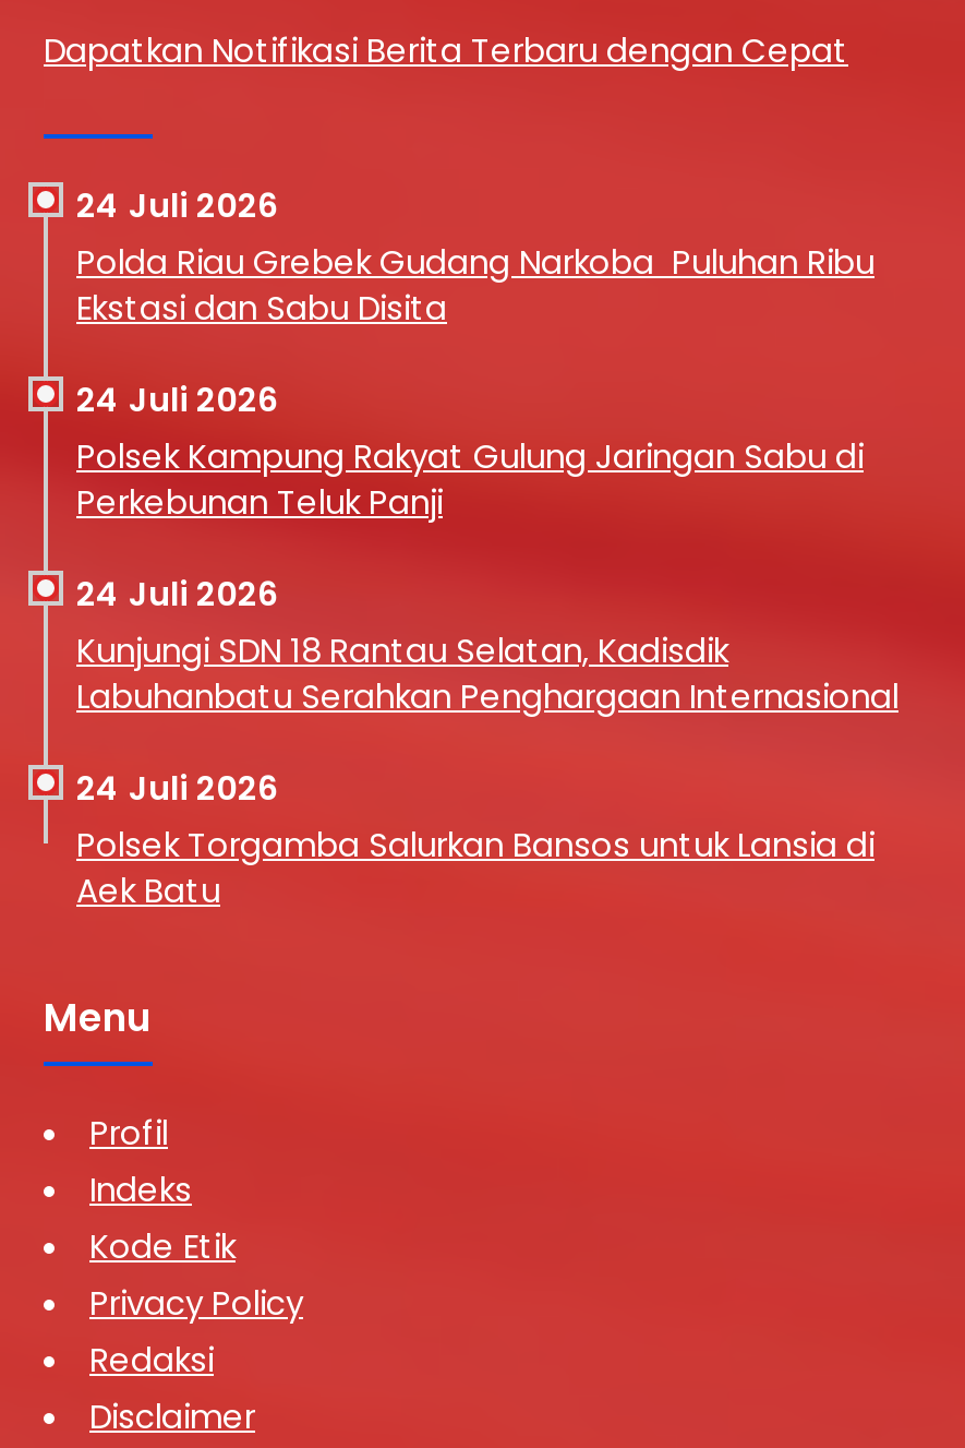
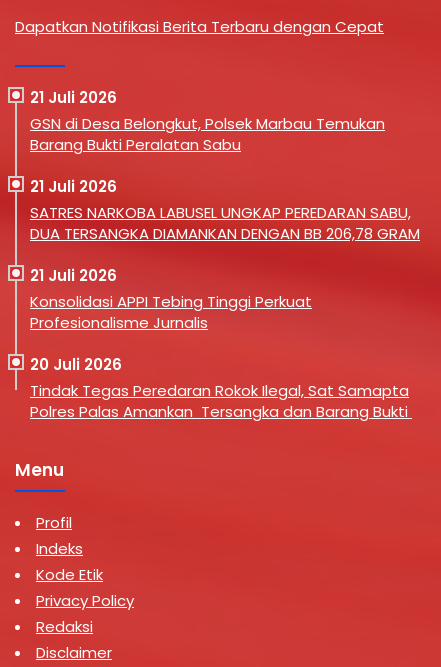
- 24 Juli 2026
- Polda Riau Grebek Gudang Narkoba Puluhan Ribu
- Ekstasi dan Sabu Disita
+ 21 Juli 2026
+ GSN di Desa Belongkut, Polsek Marbau Temukan
+ Barang Bukti Peralatan Sabu

- 24 Juli 2026
- Polsek Kampung Rakyat Gulung Jaringan Sabu di
- Perkebunan Teluk Panji
+ 21 Juli 2026
+ SATRES NARKOBA LABUSEL UNGKAP PEREDARAN SABU,
+ DUA TERSANGKA DIAMANKAN DENGAN BB 206,78 GRAM

- 24 Juli 2026
- Kunjungi SDN 18 Rantau Selatan, Kadisdik
- Labuhanbatu Serahkan Penghargaan Internasional
+ 21 Juli 2026
+ Konsolidasi APPI Tebing Tinggi Perkuat
+ Profesionalisme Jurnalis

- 24 Juli 2026
- Polsek Torgamba Salurkan Bansos untuk Lansia di
- Aek Batu
+ 20 Juli 2026
+ Tindak Tegas Peredaran Rokok Ilegal, Sat Samapta
+ Polres Palas Amankan Tersangka dan Barang Bukti
